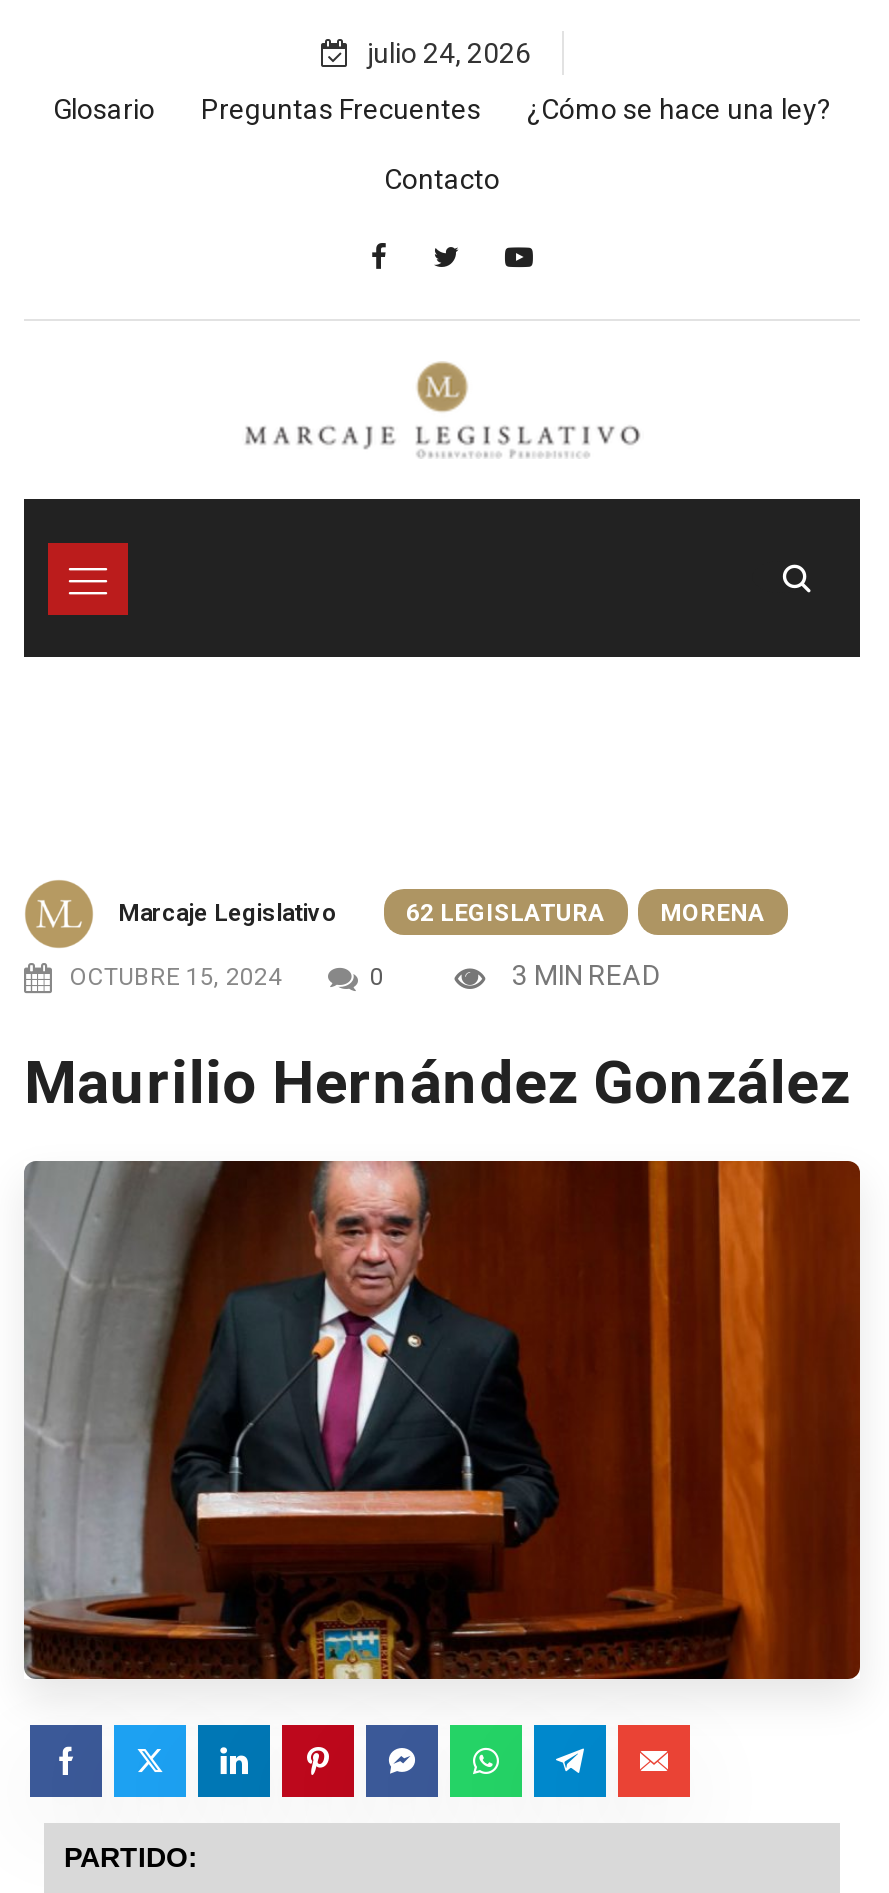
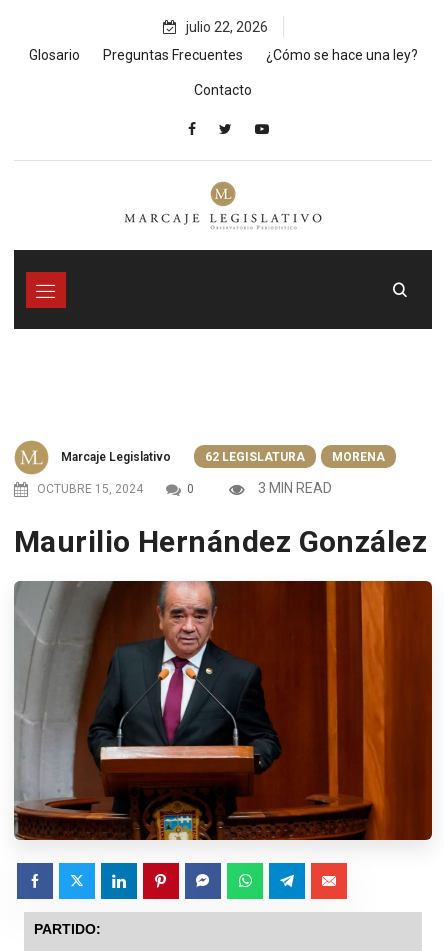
- julio 24, 2026
+ julio 22, 2026
